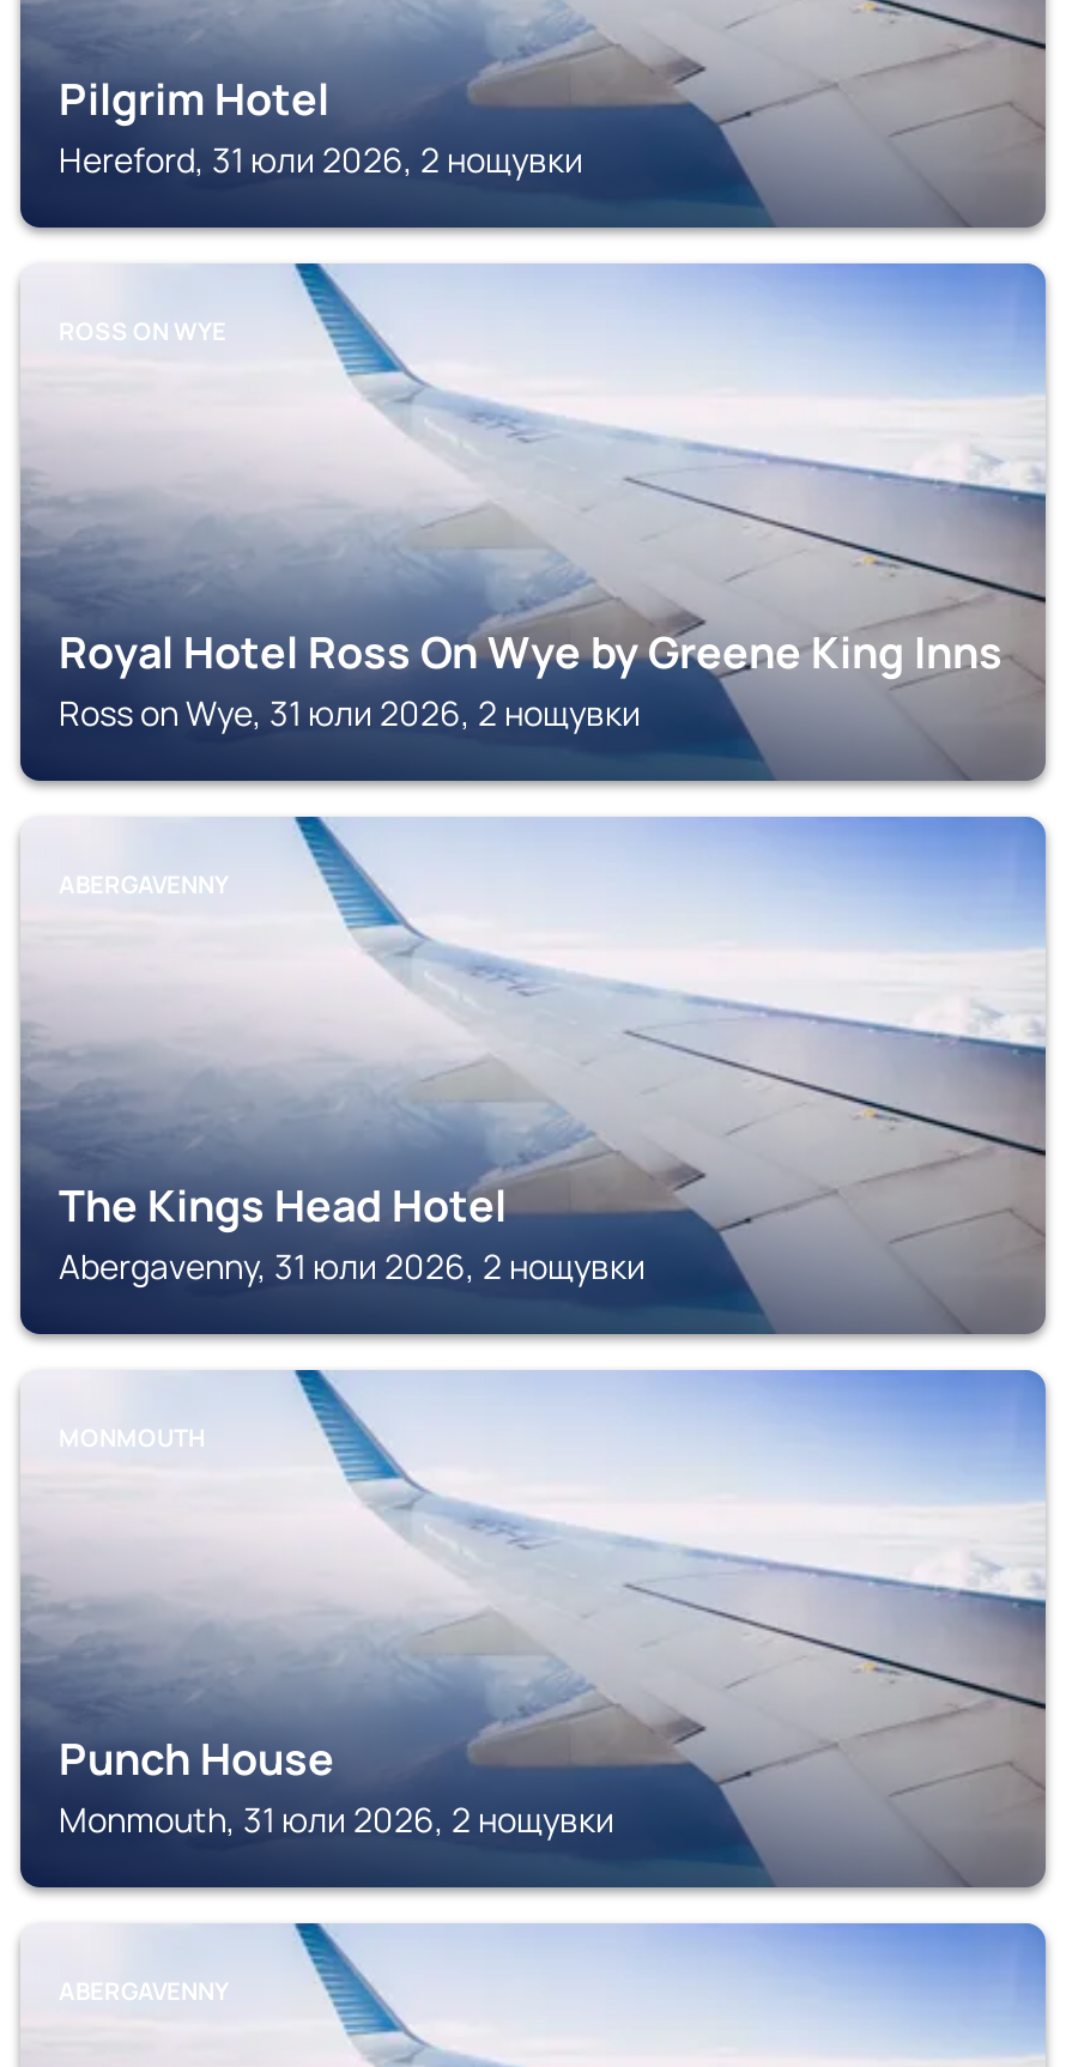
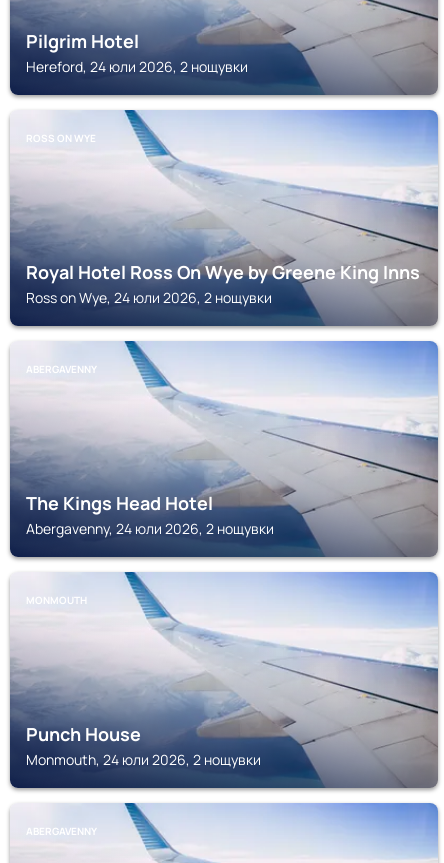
- Hereford, 31 юли 2026, 2 нощувки
+ Hereford, 24 юли 2026, 2 нощувки

- Ross on Wye, 31 юли 2026, 2 нощувки
+ Ross on Wye, 24 юли 2026, 2 нощувки

- Abergavenny, 31 юли 2026, 2 нощувки
+ Abergavenny, 24 юли 2026, 2 нощувки

- Monmouth, 31 юли 2026, 2 нощувки
+ Monmouth, 24 юли 2026, 2 нощувки
